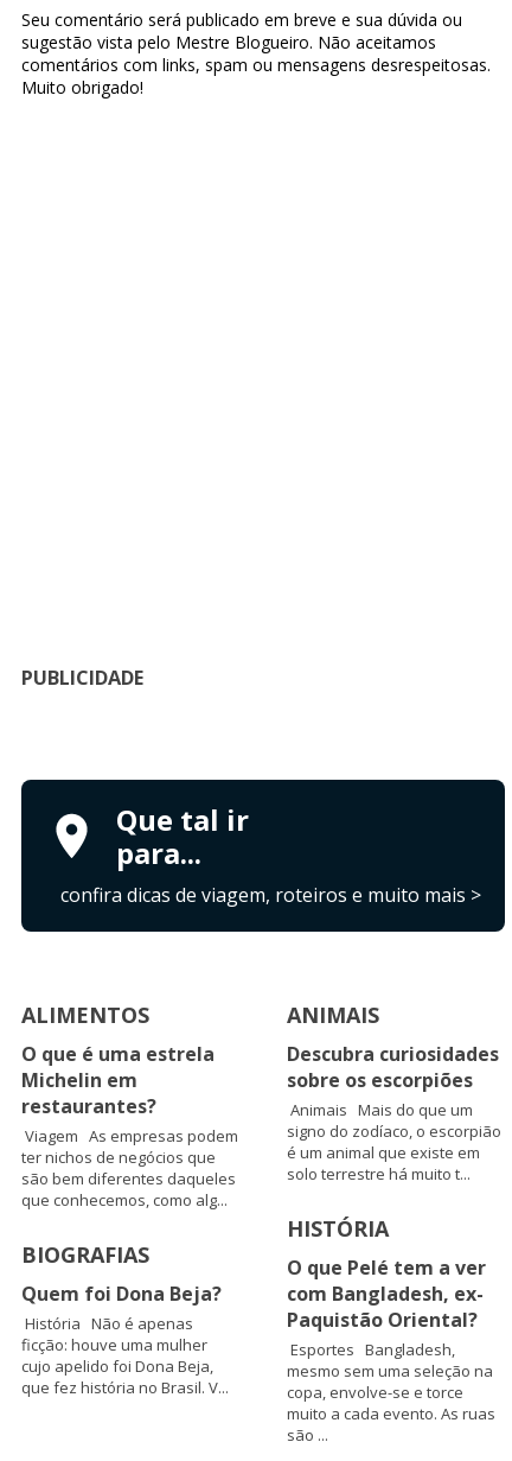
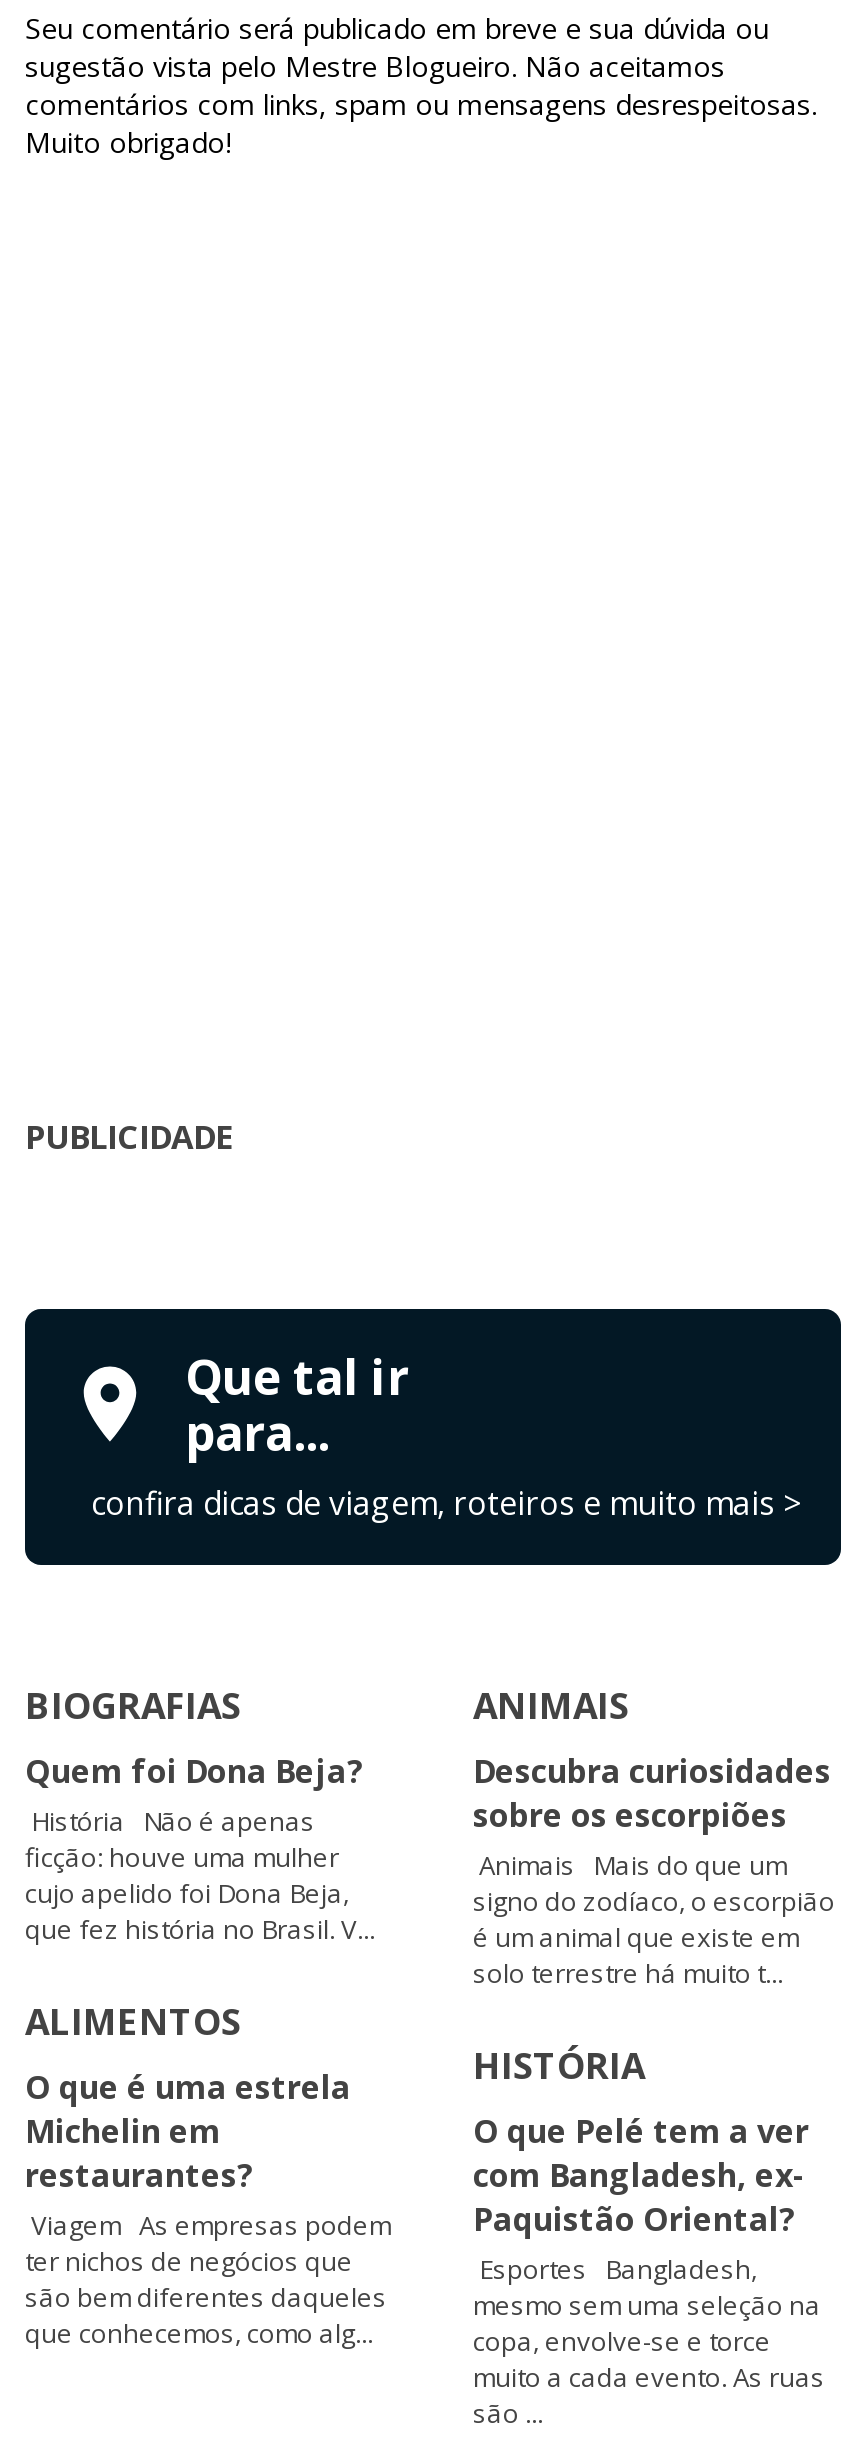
moved down: ALIMENTOS | O que é uma estrela | Michelin em | restaurantes? | Viagem As empresas podem | ter nichos de negócios que | são bem diferentes daqueles | que conhecemos, como alg...

moved up: BIOGRAFIAS | Quem foi Dona Beja? | História Não é apenas | ficção: houve uma mulher | cujo apelido foi Dona Beja, | que fez história no Brasil. V...
